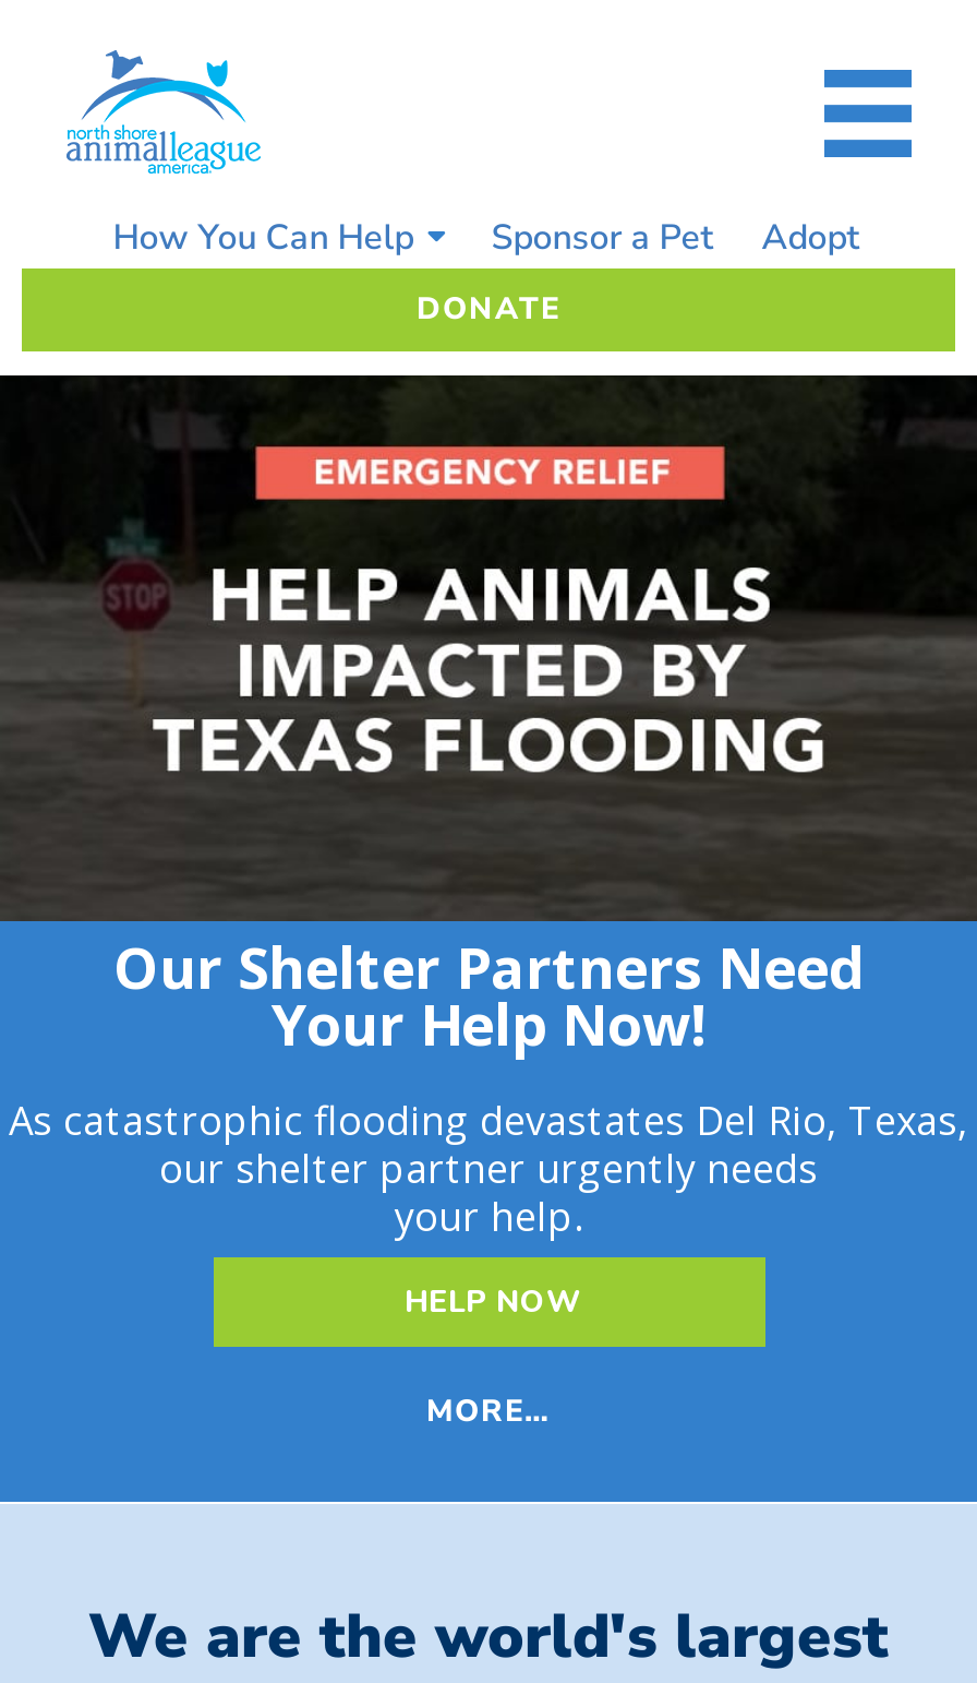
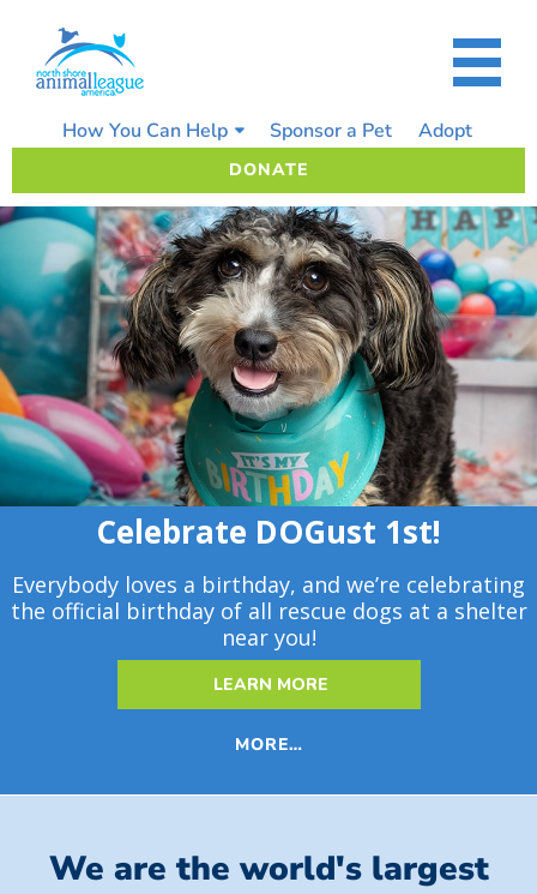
- [image]
- Our Shelter Partners Need
- Your Help Now!
- As catastrophic flooding devastates Del Rio, Texas,
- our shelter partner urgently needs
- your help.
+ [image]
+ Celebrate DOGust 1st!
+ Everybody loves a birthday, and we’re celebrating
+ the official birthday of all rescue dogs at a shelter
+ near you!

- HELP NOW
+ LEARN MORE
